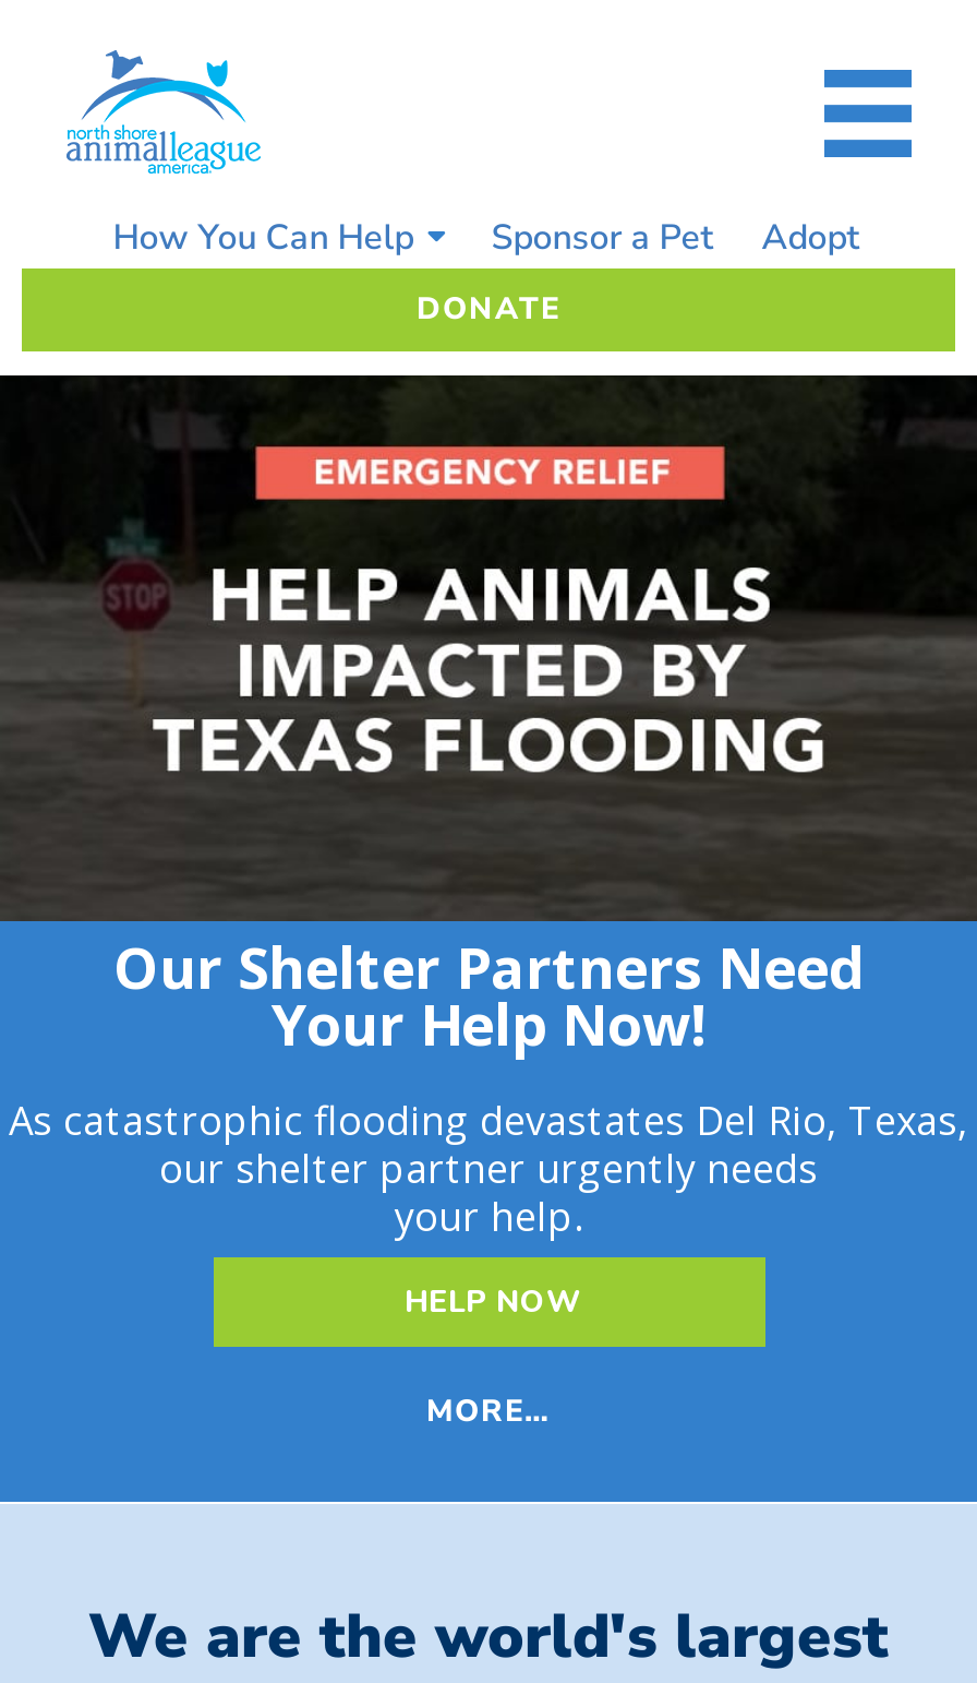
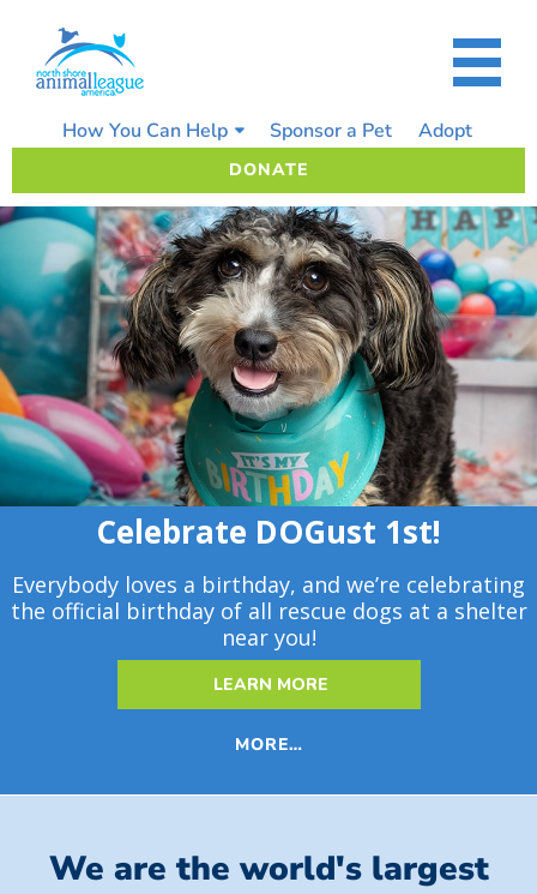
- [image]
- Our Shelter Partners Need
- Your Help Now!
- As catastrophic flooding devastates Del Rio, Texas,
- our shelter partner urgently needs
- your help.
+ [image]
+ Celebrate DOGust 1st!
+ Everybody loves a birthday, and we’re celebrating
+ the official birthday of all rescue dogs at a shelter
+ near you!

- HELP NOW
+ LEARN MORE
